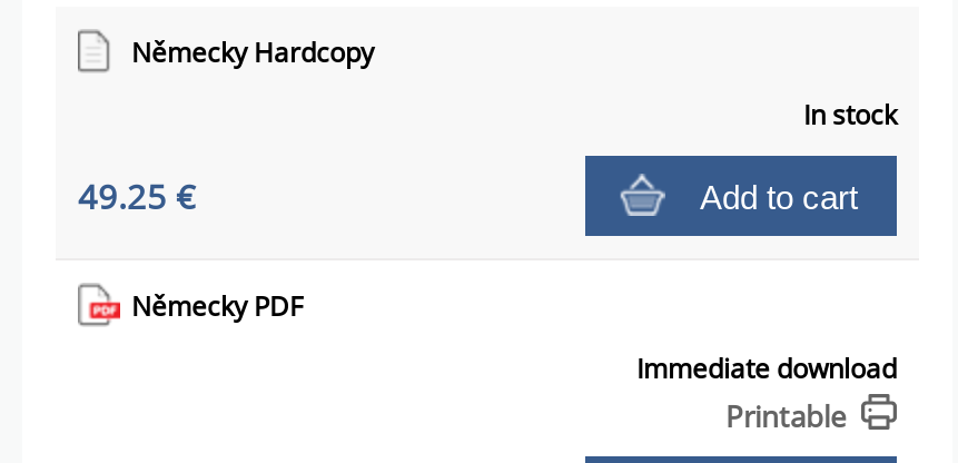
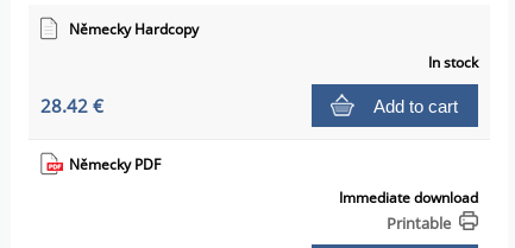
- 49.25 €
+ 28.42 €
